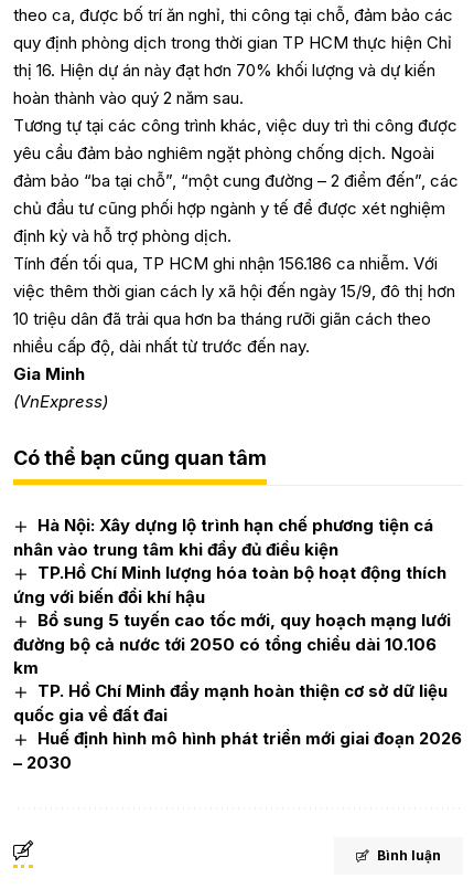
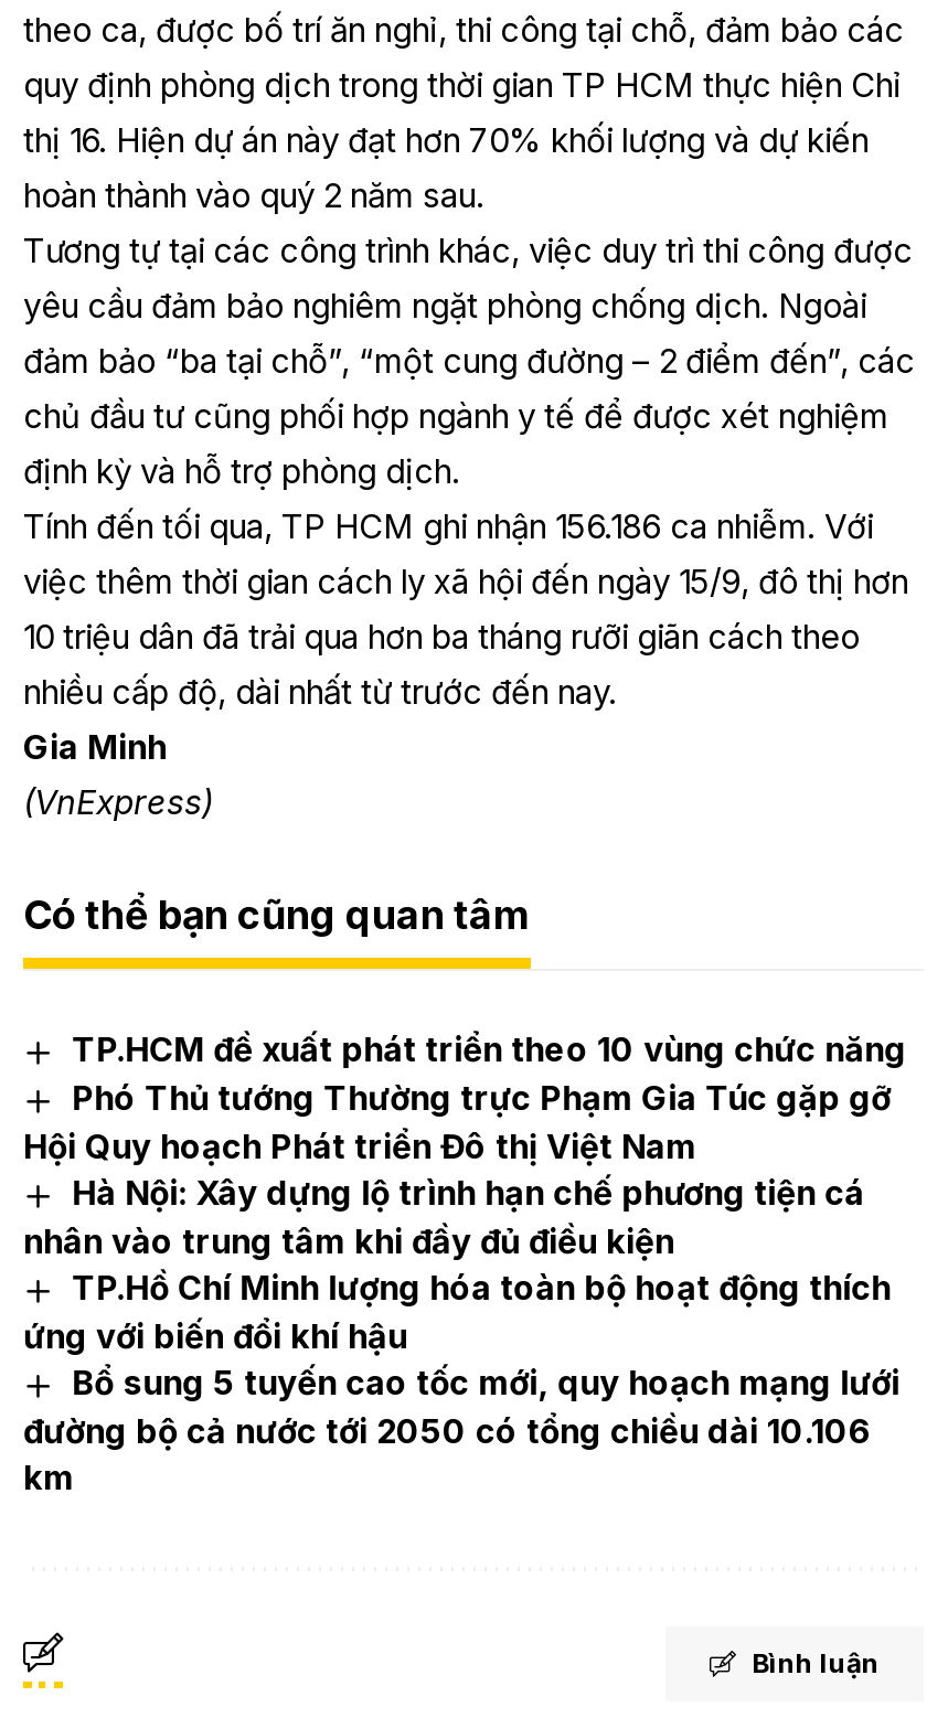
+ TP.HCM đề xuất phát triển theo 10 vùng chức năng
+ Phó Thủ tướng Thường trực Phạm Gia Túc gặp gỡ
+ Hội Quy hoạch Phát triển Đô thị Việt Nam

moved down: Hà Nội: Xây dựng lộ trình hạn chế phương tiện cá | nhân vào trung tâm khi đầy đủ điều kiện | TP.Hồ Chí Minh lượng hóa toàn bộ hoạt động thích | ứng với biến đổi khí hậu | Bổ sung 5 tuyến cao tốc mới, quy hoạch mạng lưới | đường bộ cả nước tới 2050 có tổng chiều dài 10.106 | km

- TP. Hồ Chí Minh đẩy mạnh hoàn thiện cơ sở dữ liệu
- quốc gia về đất đai
- Huế định hình mô hình phát triển mới giai đoạn 2026
- – 2030
